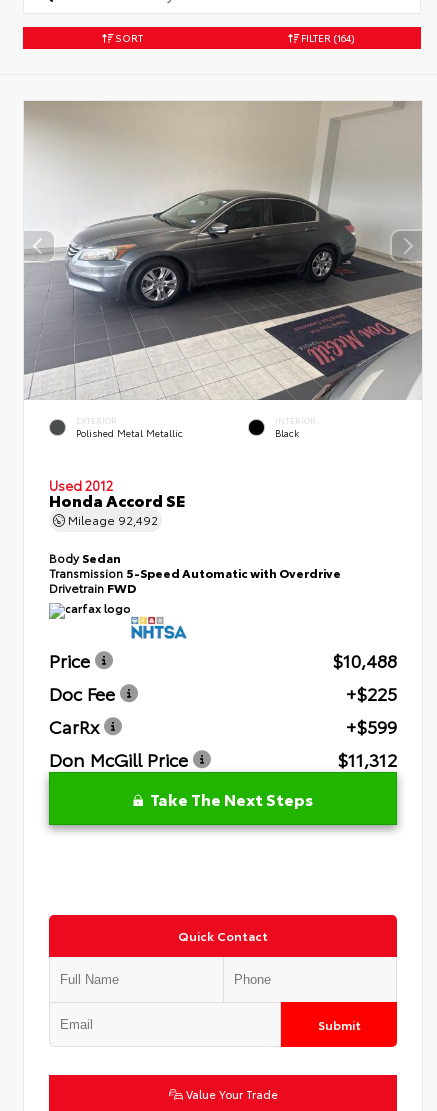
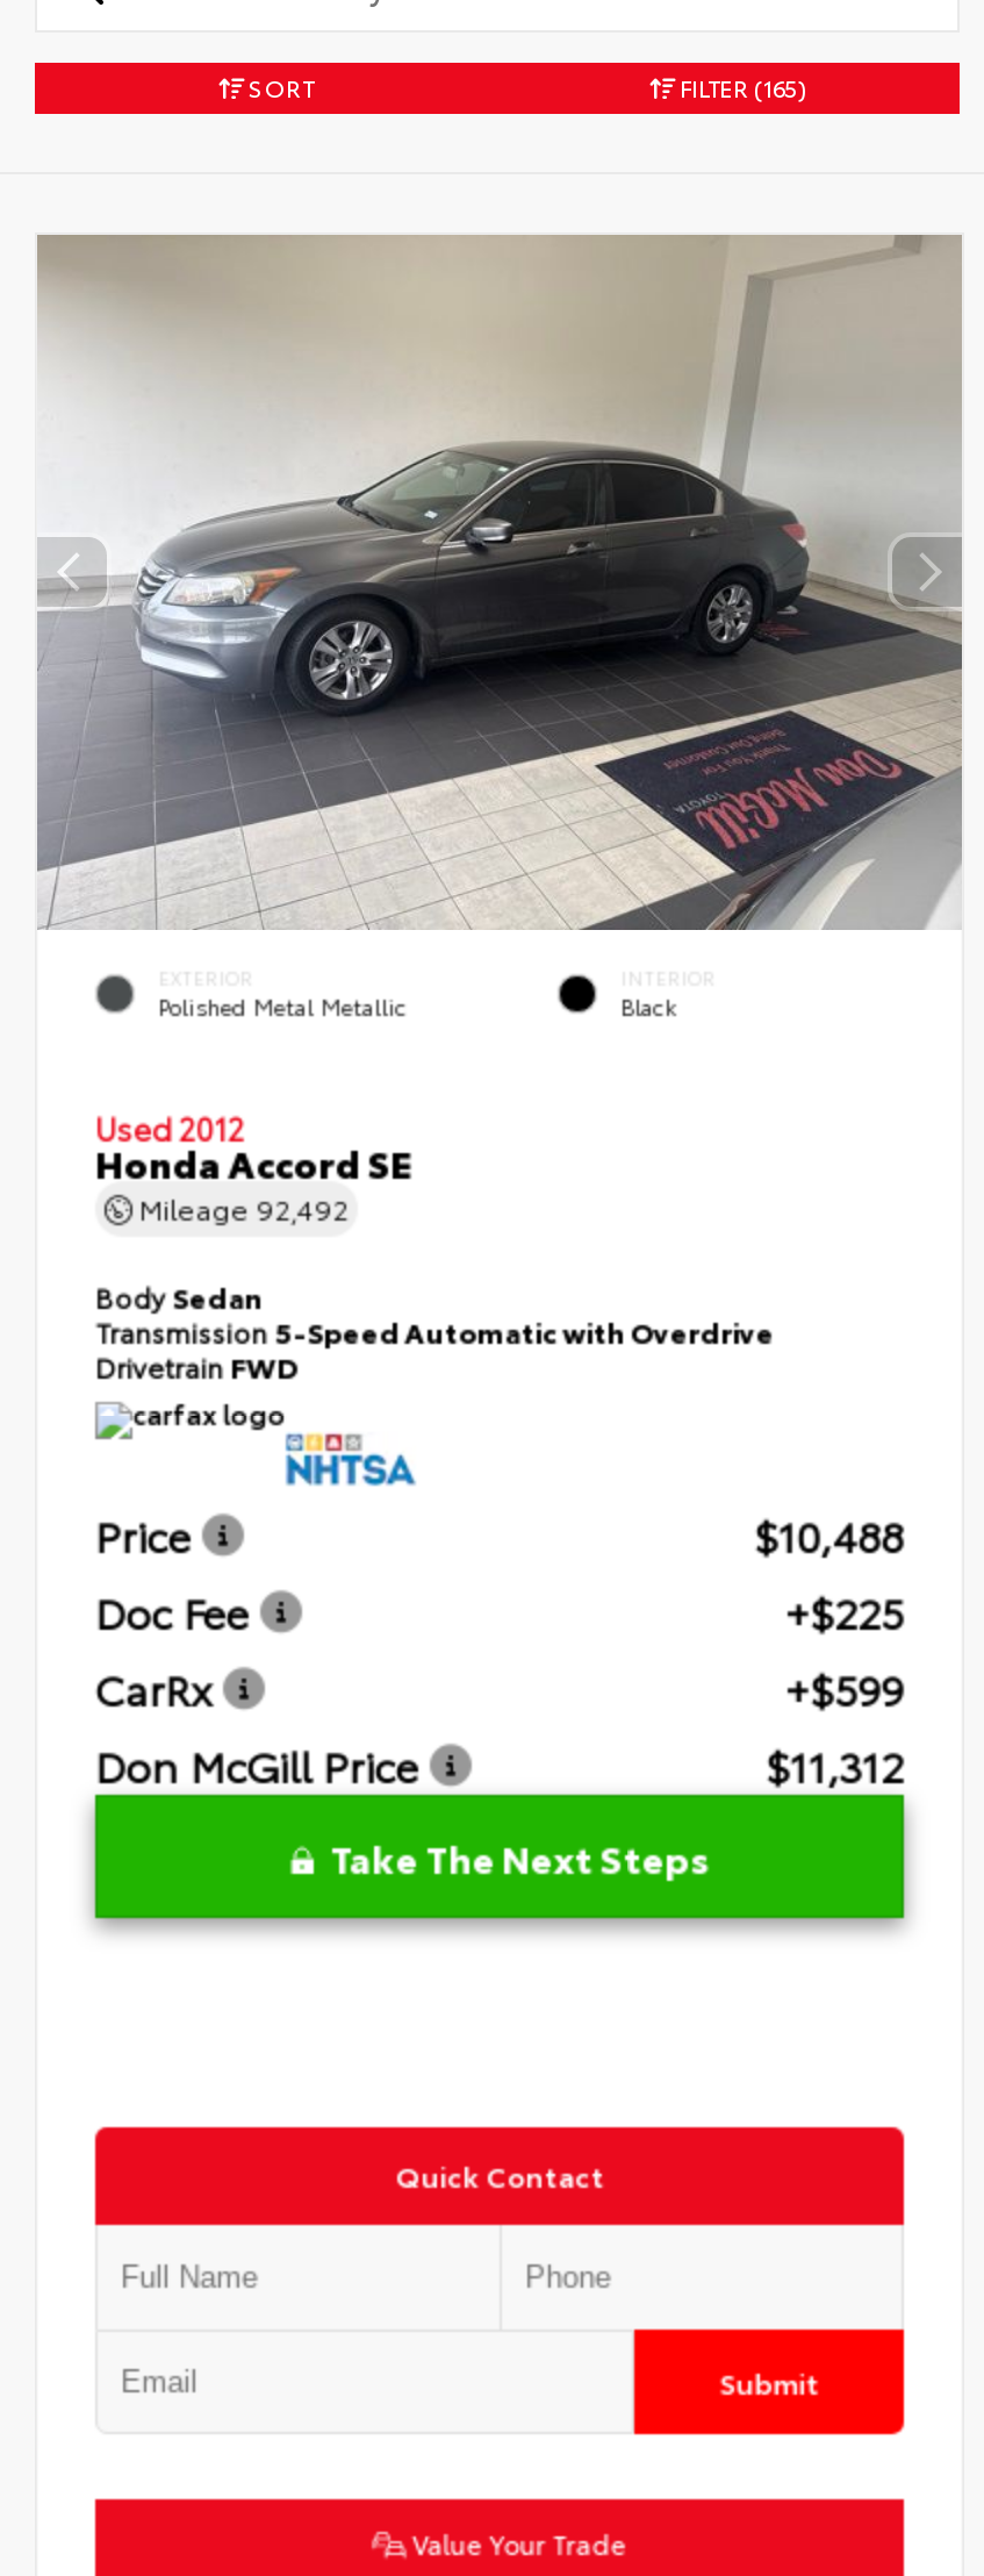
- FILTER (164)
+ FILTER (165)
